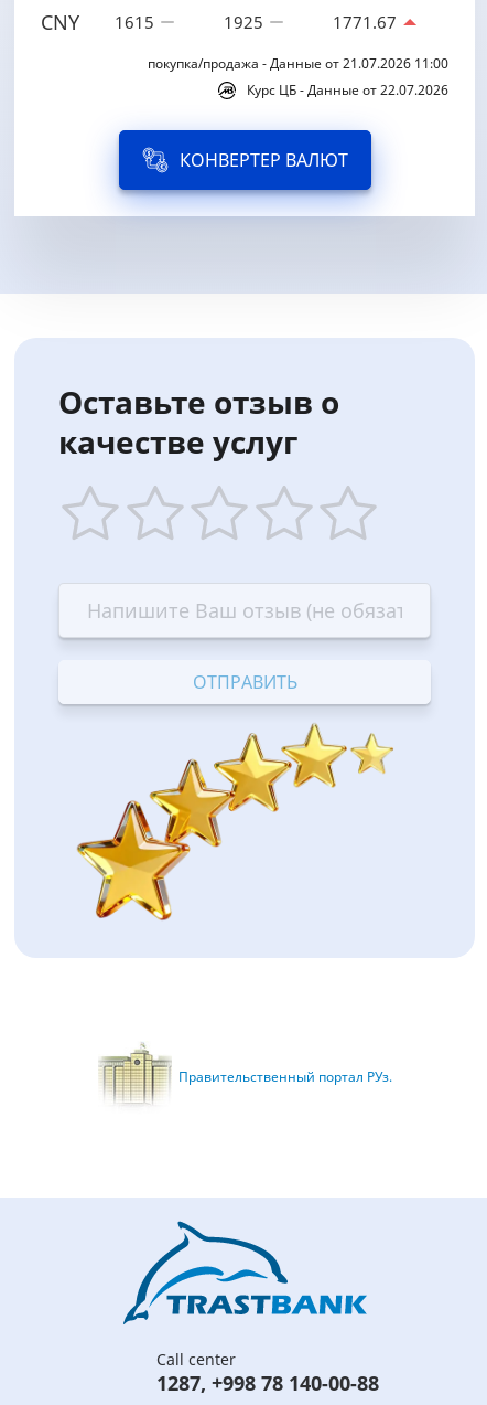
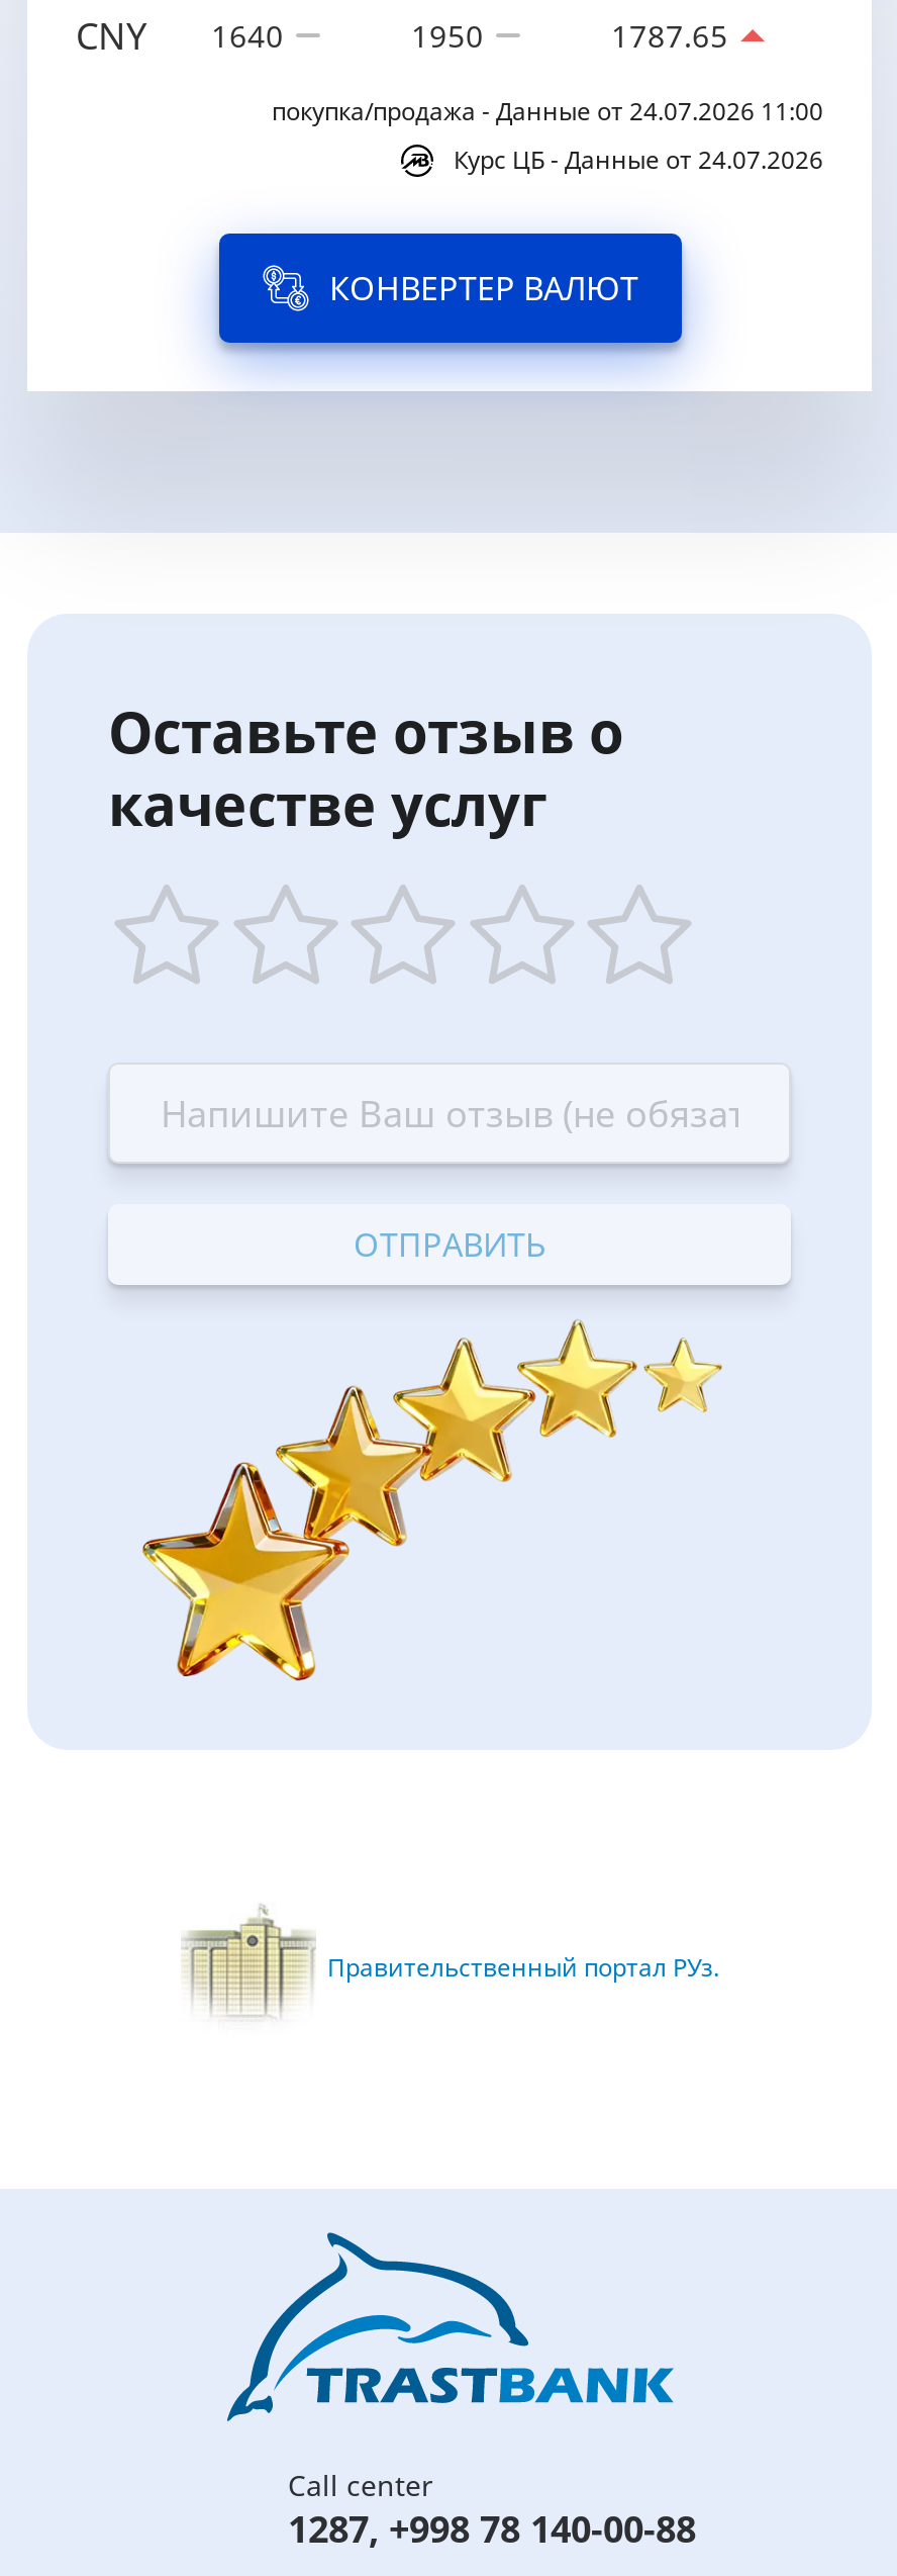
- CNY 1615
+ CNY 1640

- 1925
+ 1950

- 1771.67
+ 1787.65

- покупка/продажа - Данные от 21.07.2026 11:00
+ покупка/продажа - Данные от 24.07.2026 11:00

- Курс ЦБ - Данные от 22.07.2026
+ Курс ЦБ - Данные от 24.07.2026
